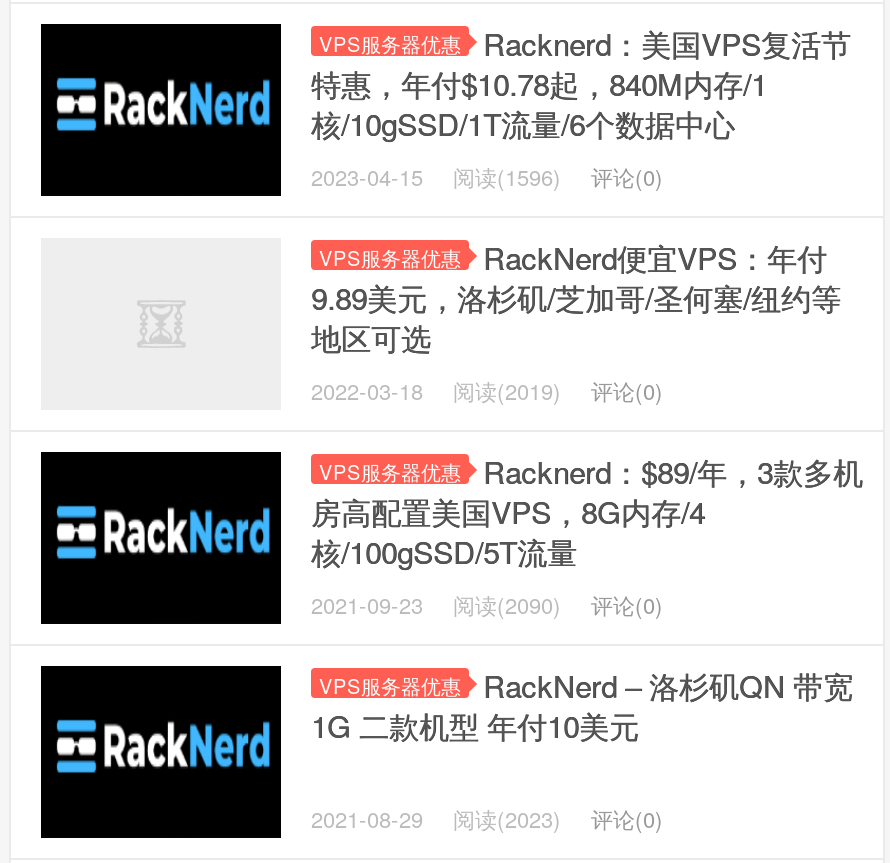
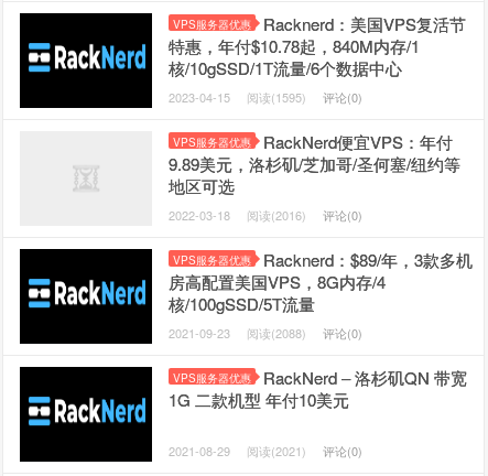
- 2023-04-15 阅读(1596) 评论(0)
+ 2023-04-15 阅读(1595) 评论(0)

- 2022-03-18 阅读(2019) 评论(0)
+ 2022-03-18 阅读(2016) 评论(0)

- 2021-09-23 阅读(2090) 评论(0)
+ 2021-09-23 阅读(2088) 评论(0)

- 2021-08-29 阅读(2023) 评论(0)
+ 2021-08-29 阅读(2021) 评论(0)
